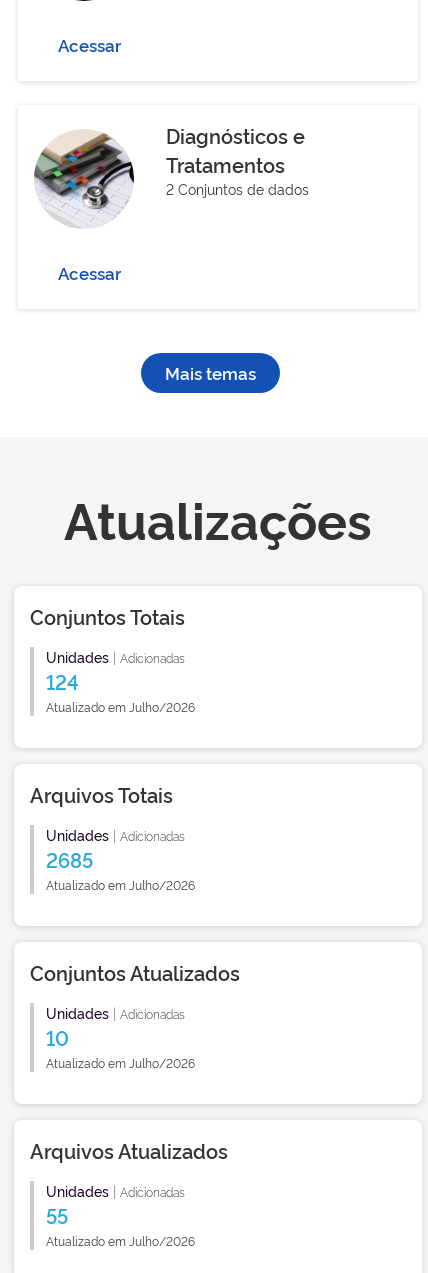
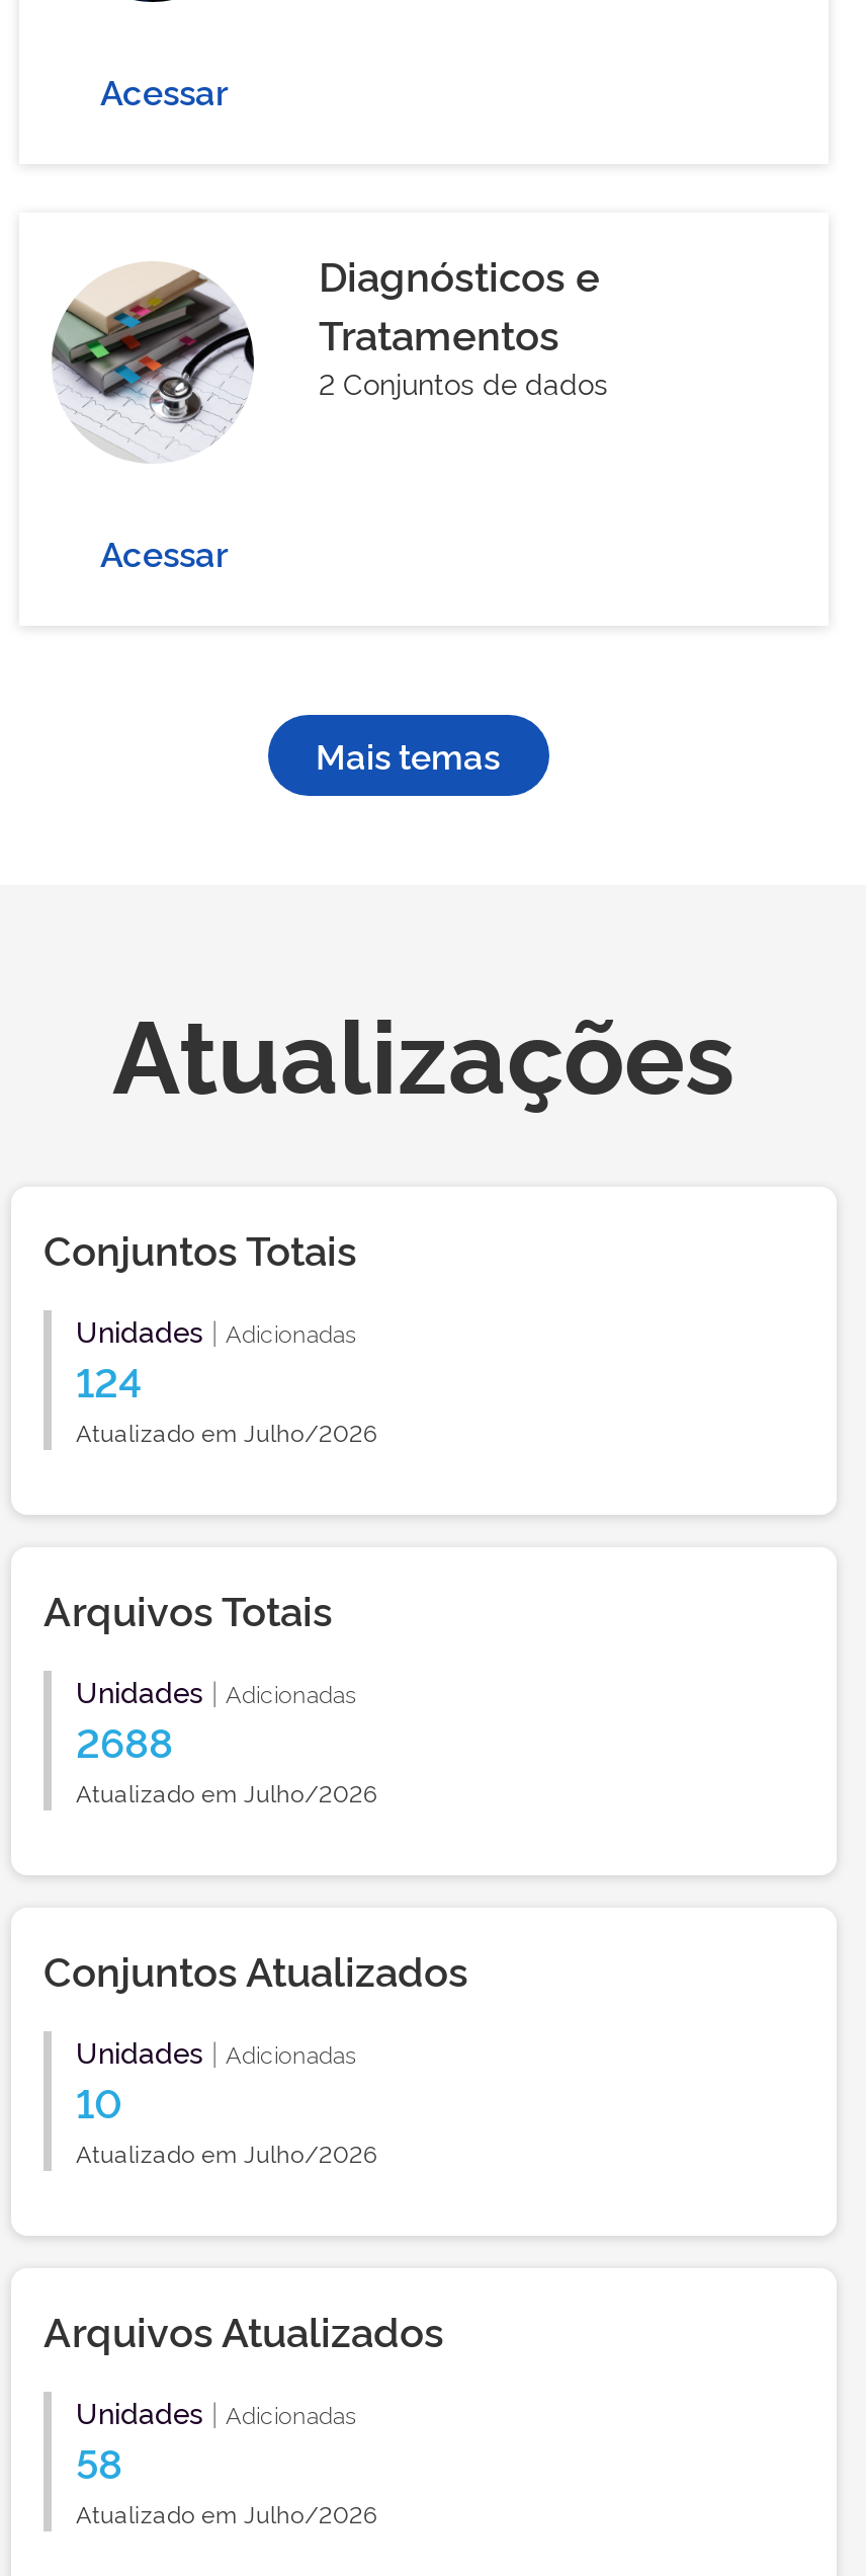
- 2685
+ 2688

- 55
+ 58
